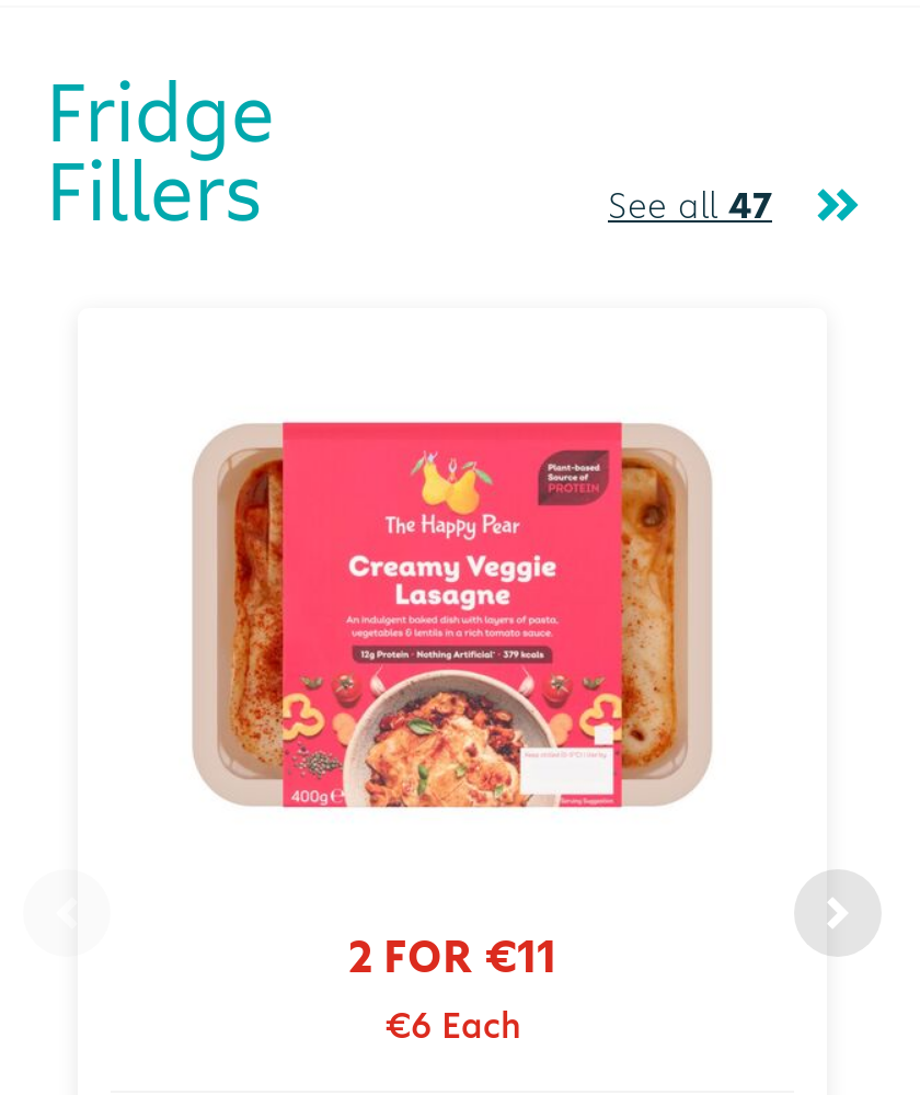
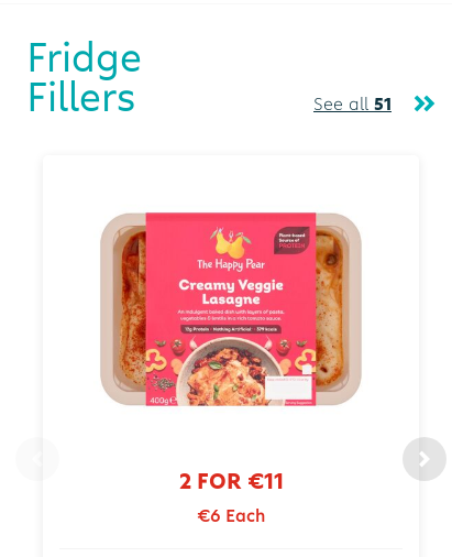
- See all 47
+ See all 51
